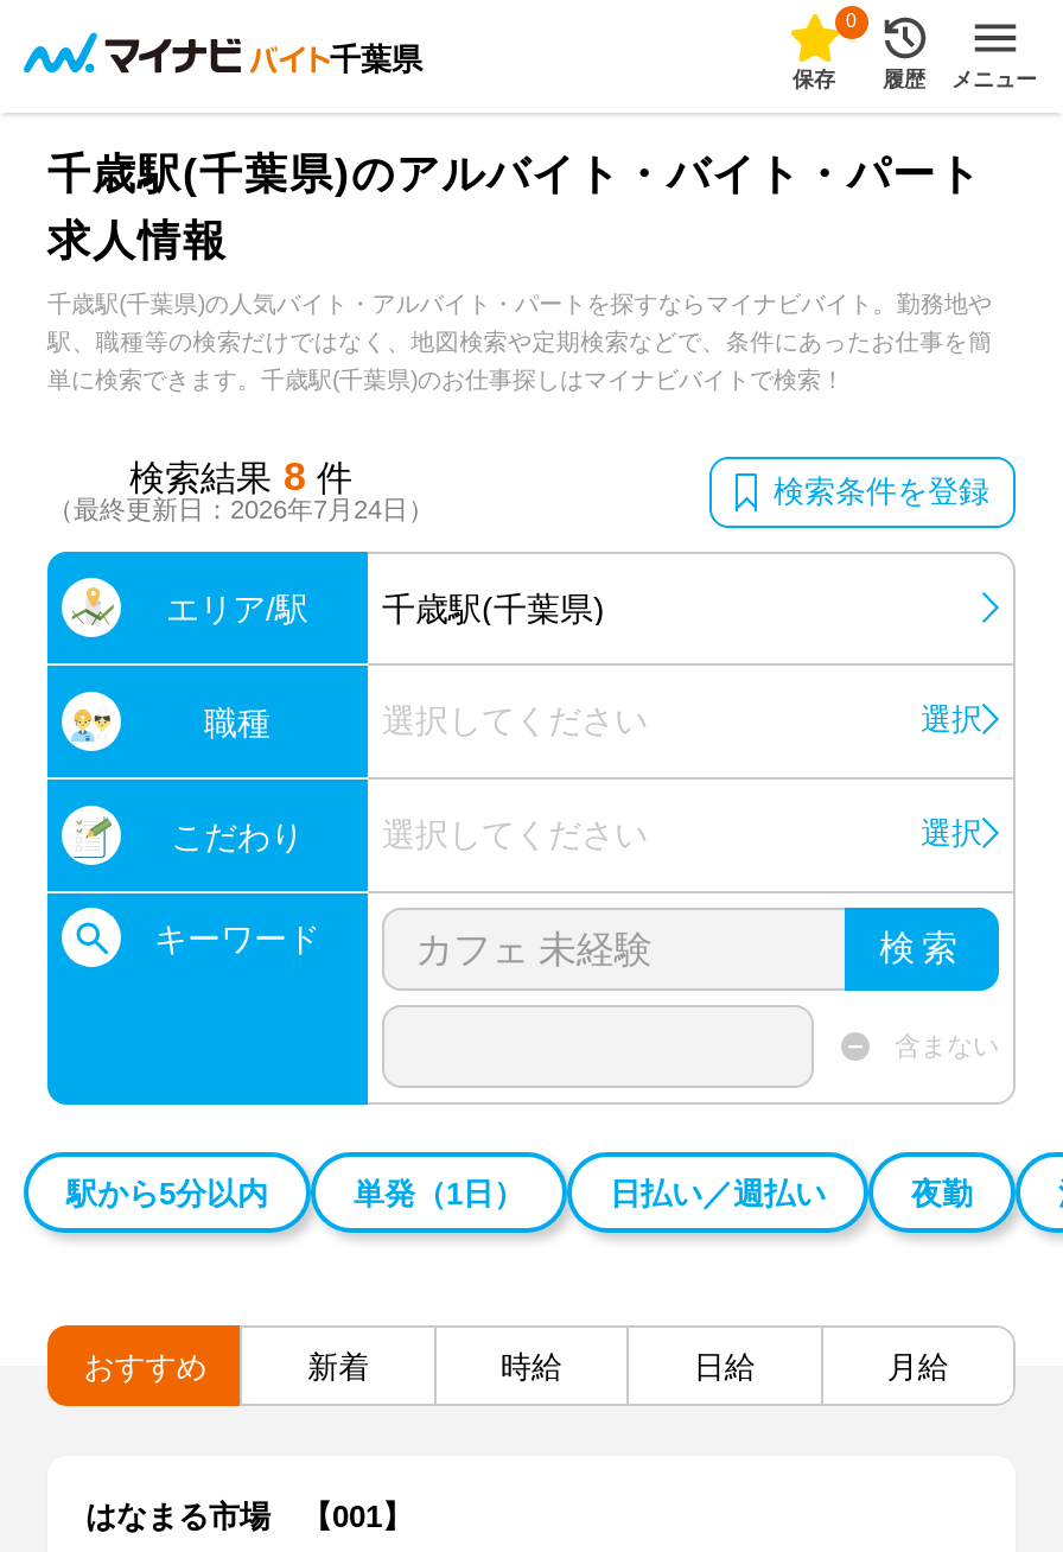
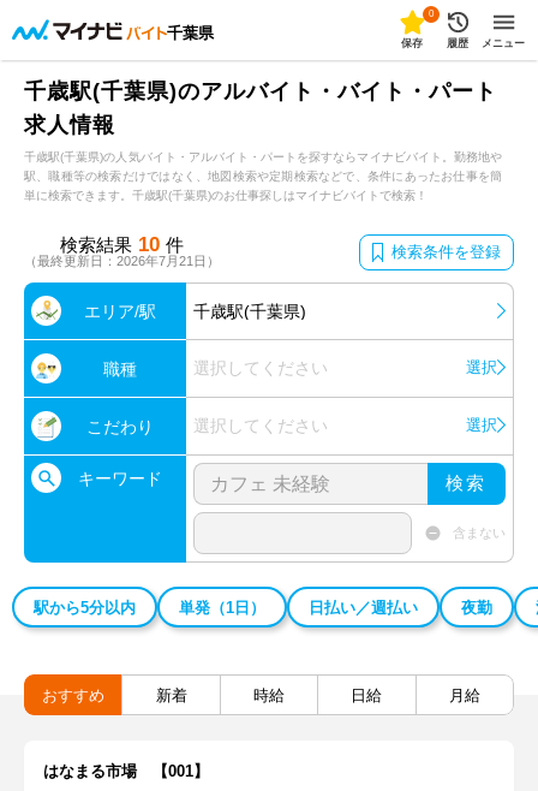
- 検索結果 8 件
+ 検索結果 10 件

- （最終更新日：2026年7月24日）
+ （最終更新日：2026年7月21日）
